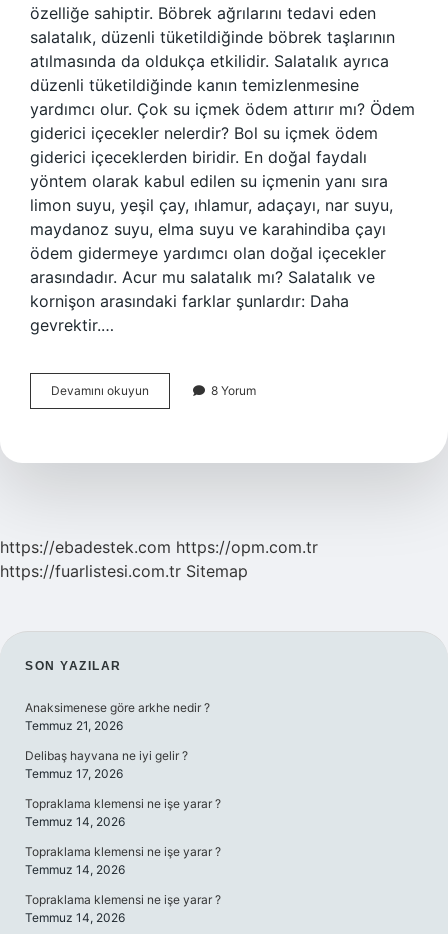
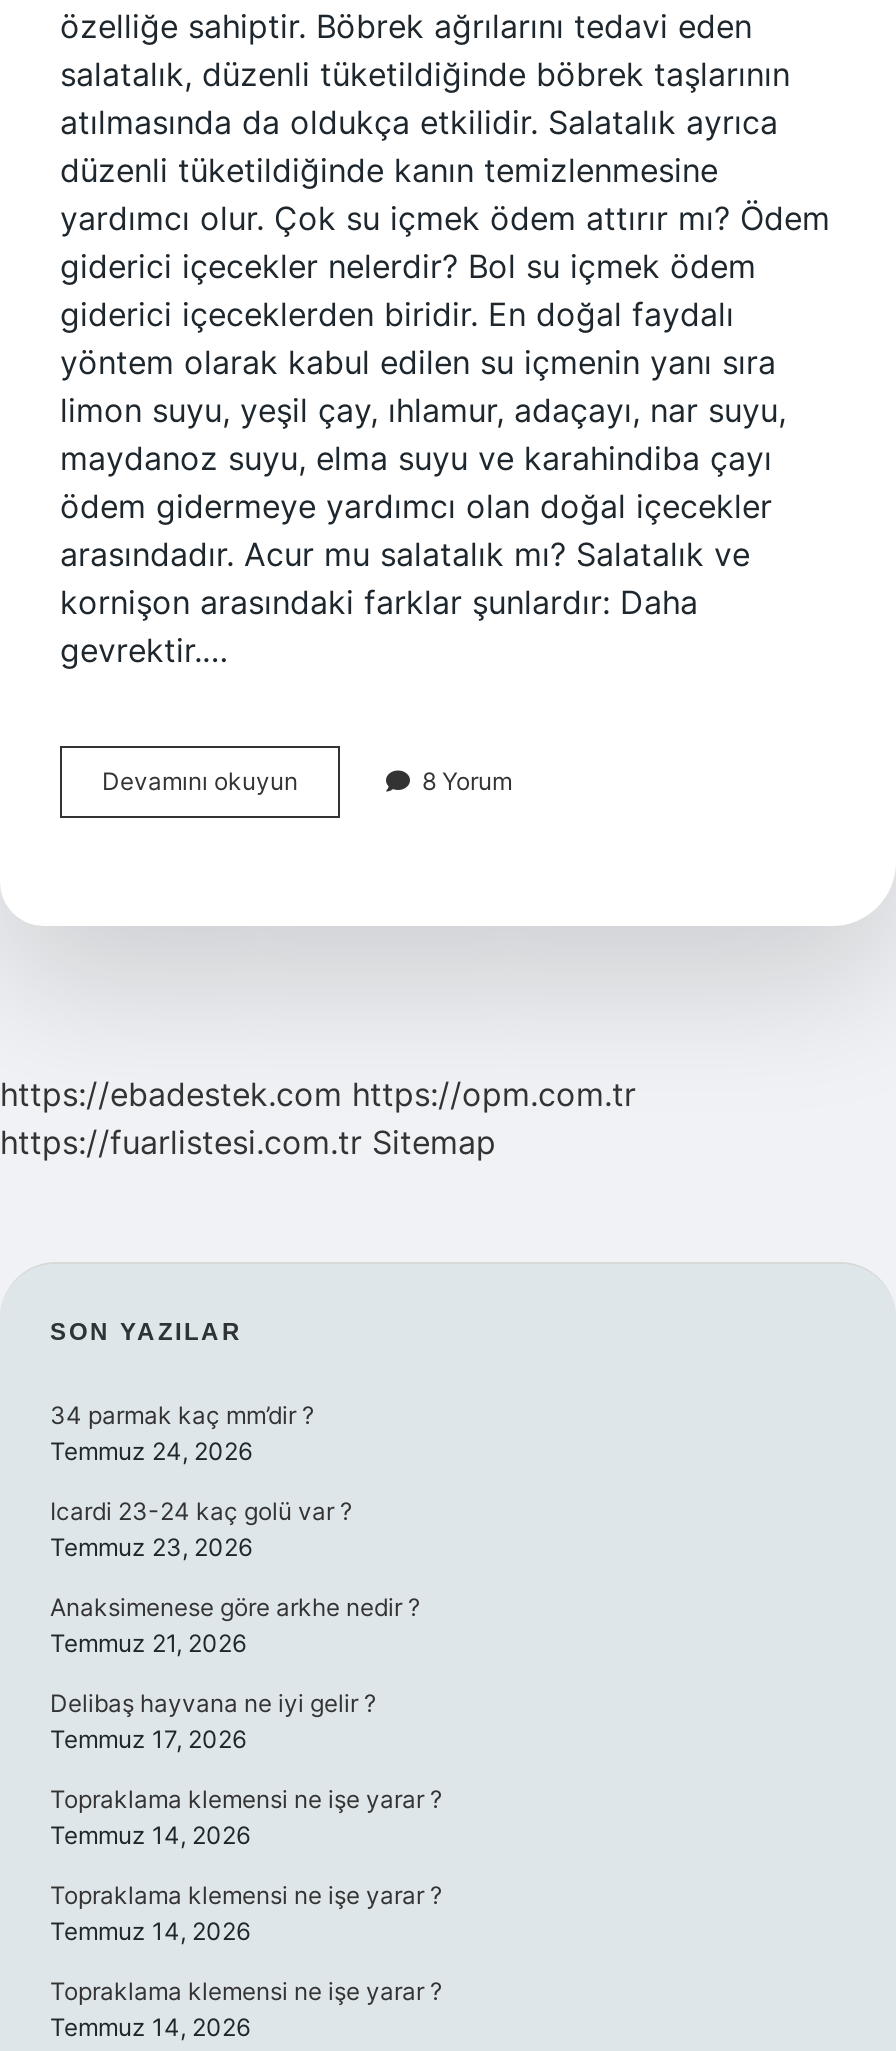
+ 34 parmak kaç mm’dir ?
+ Temmuz 24, 2026
+ Icardi 23-24 kaç golü var ?
+ Temmuz 23, 2026
